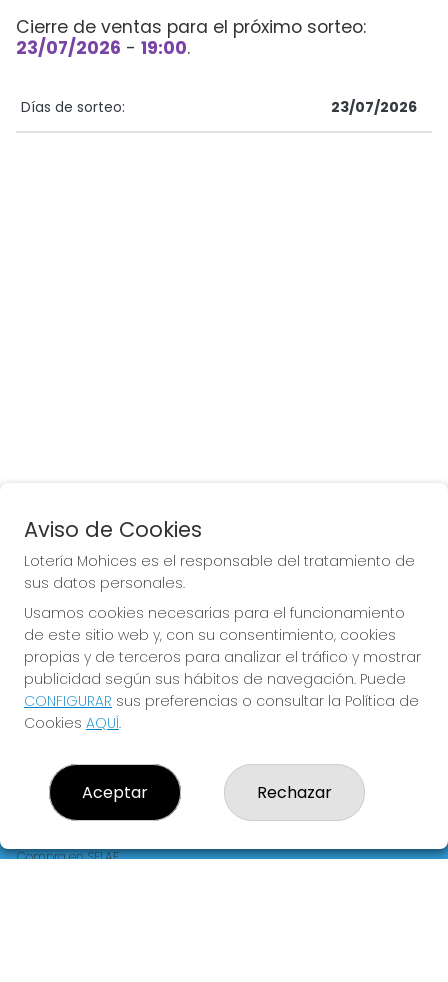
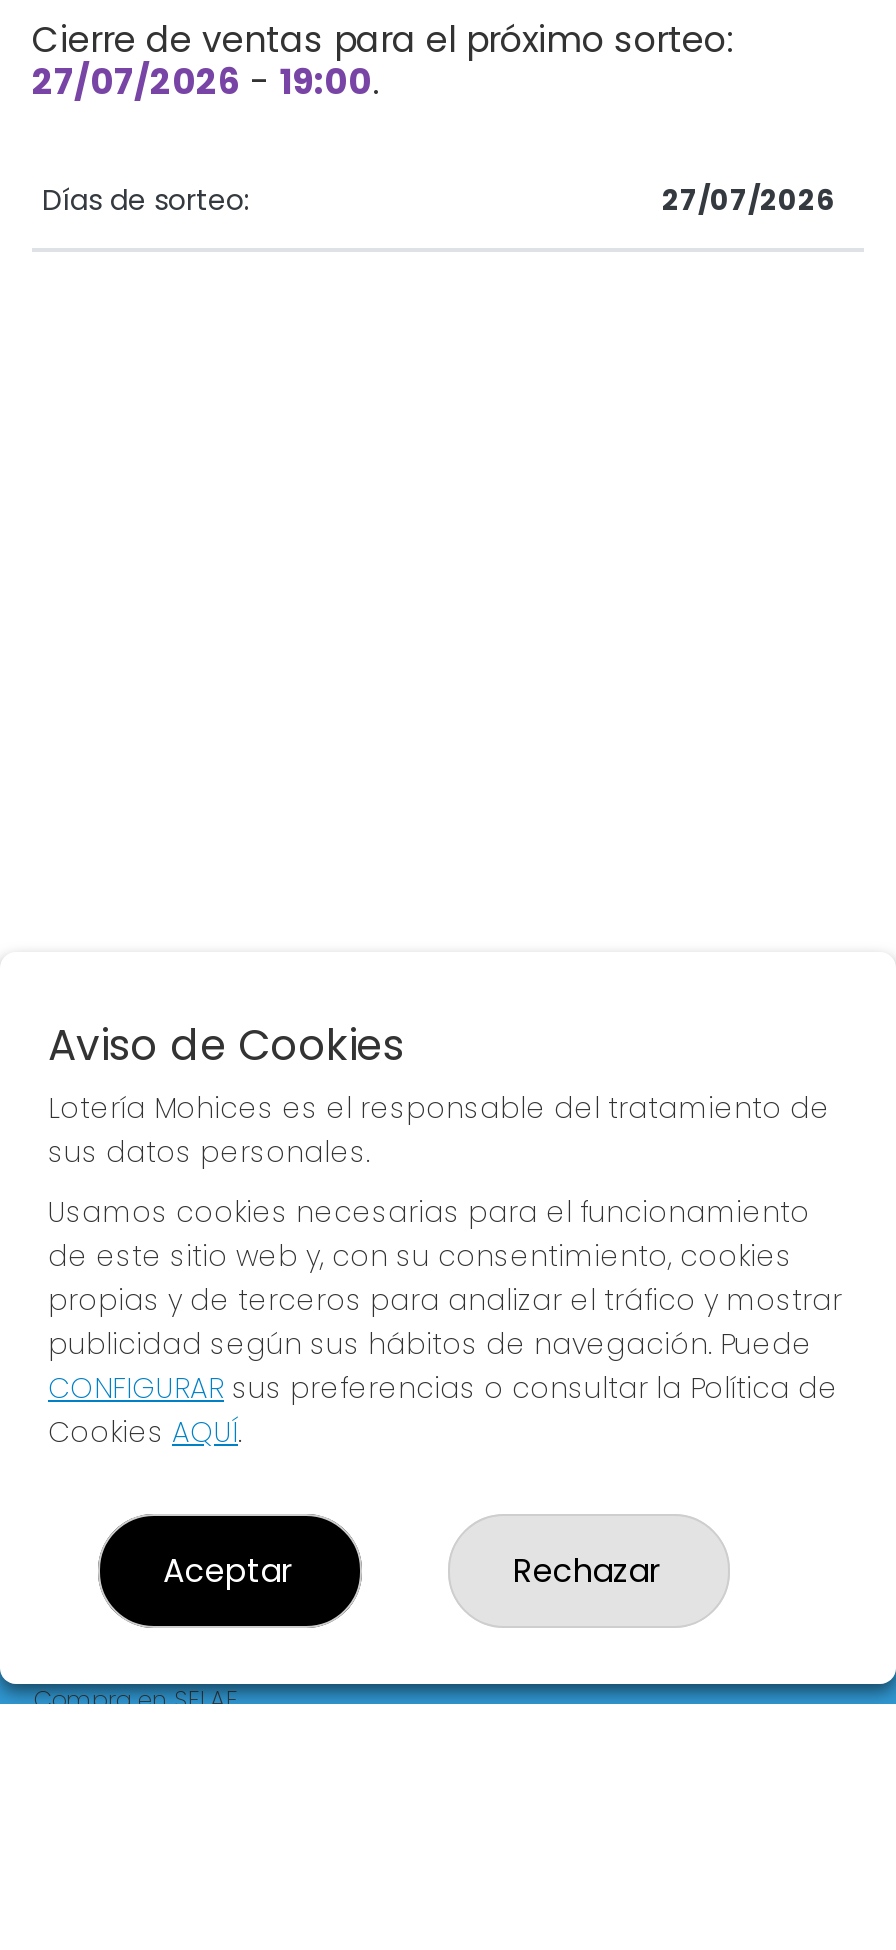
- 23/07/2026 - 19:00.
+ 27/07/2026 - 19:00.

- 23/07/2026
+ 27/07/2026
